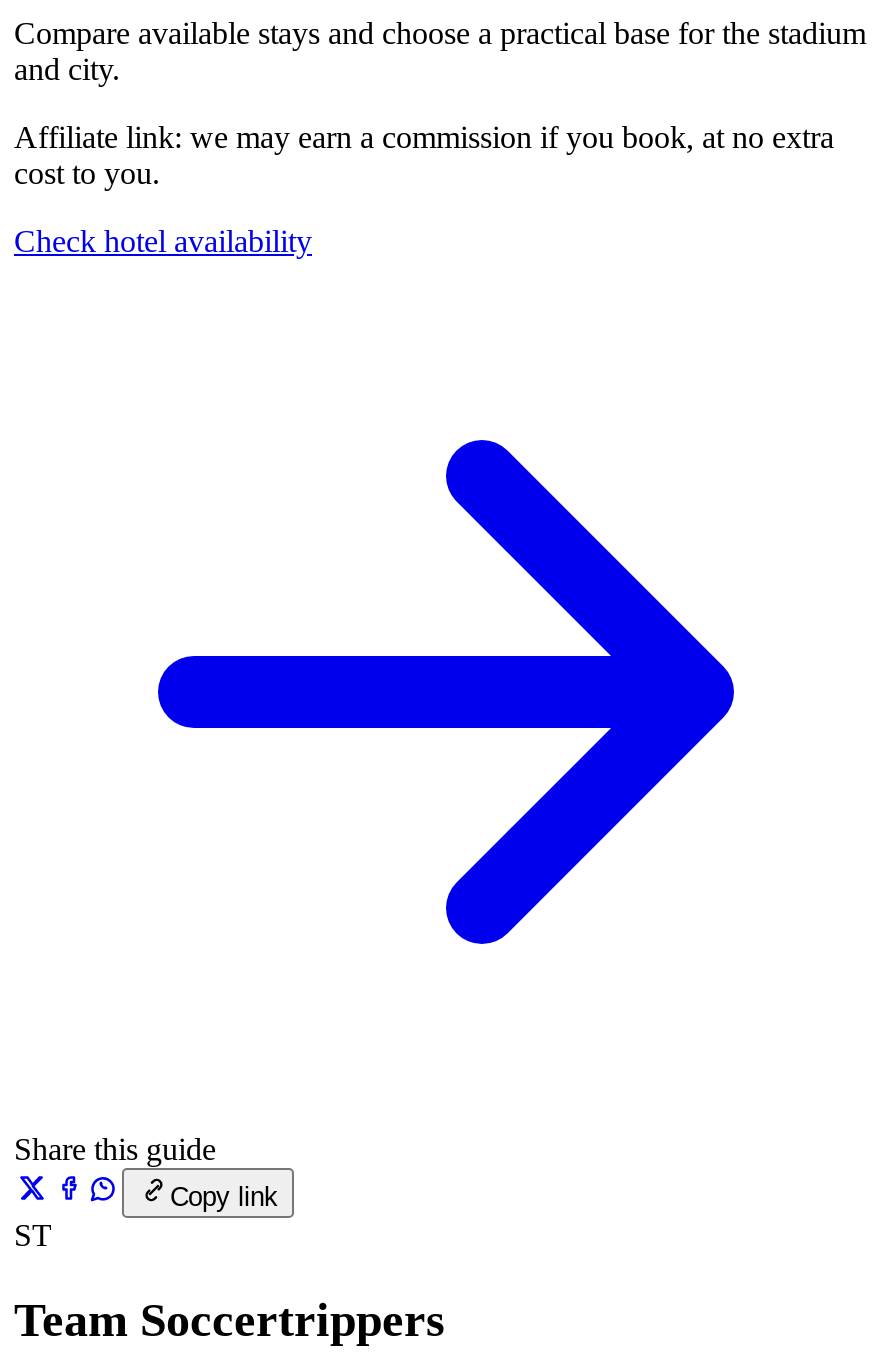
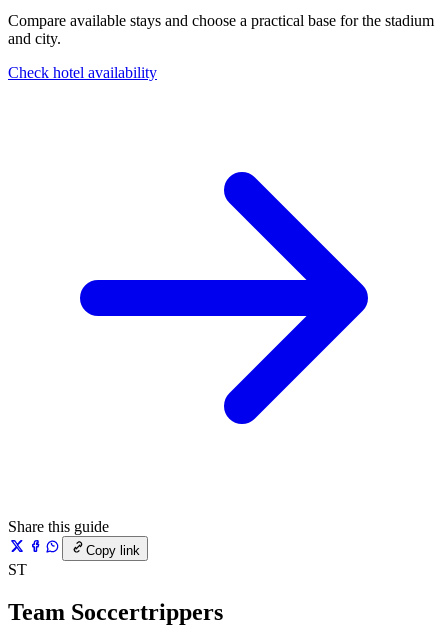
- Affiliate link: we may earn a commission if you book, at no extra
- cost to you.
